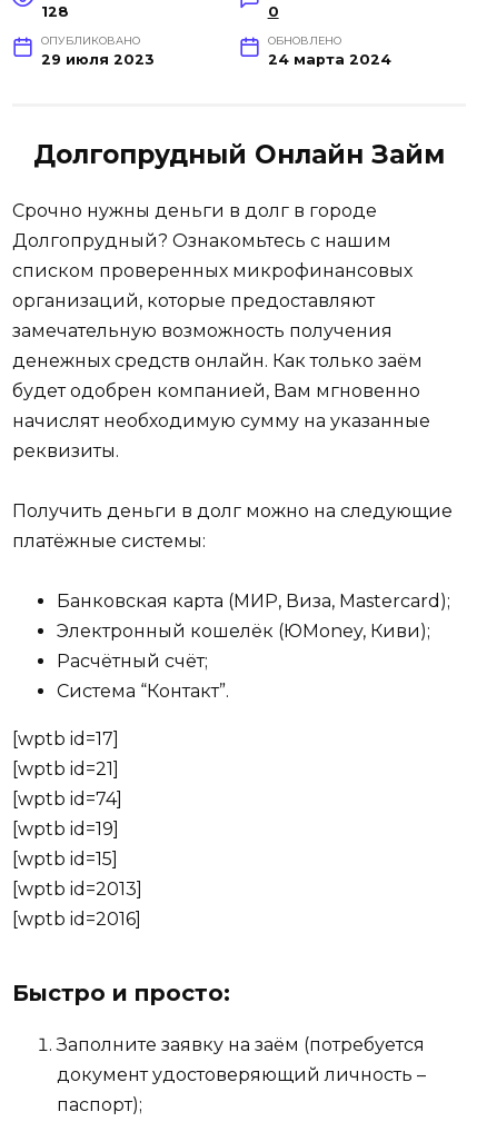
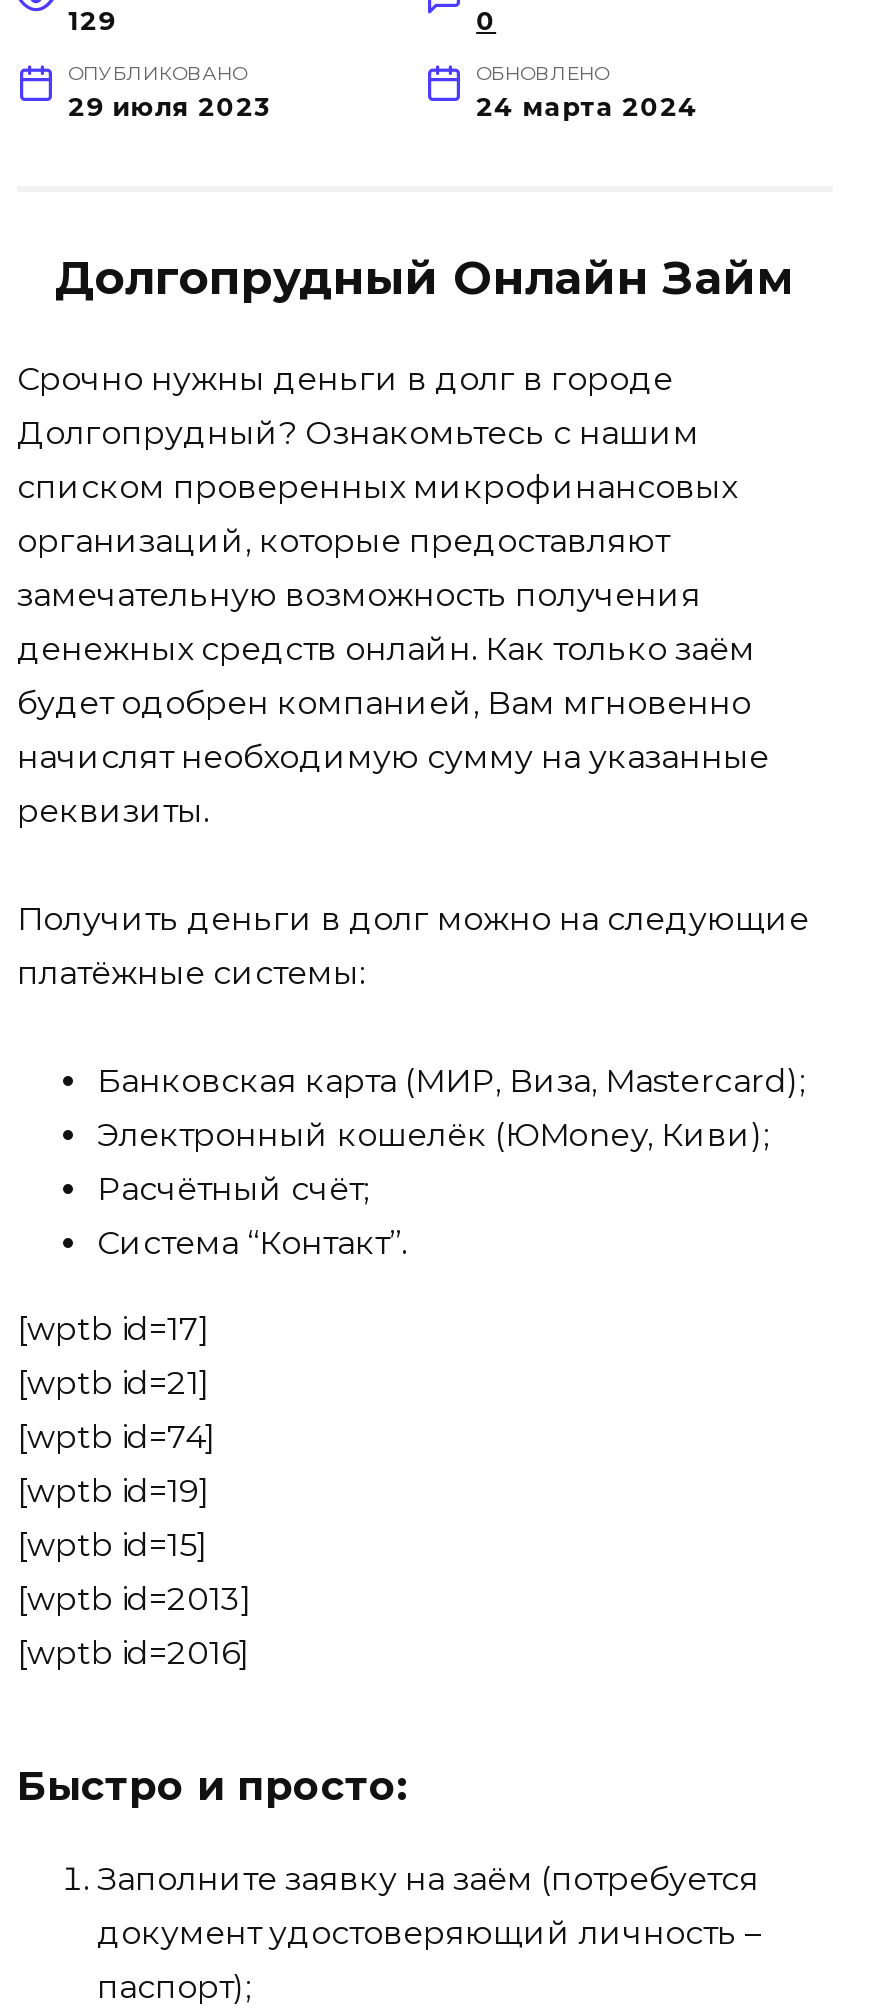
- 128
+ 129
